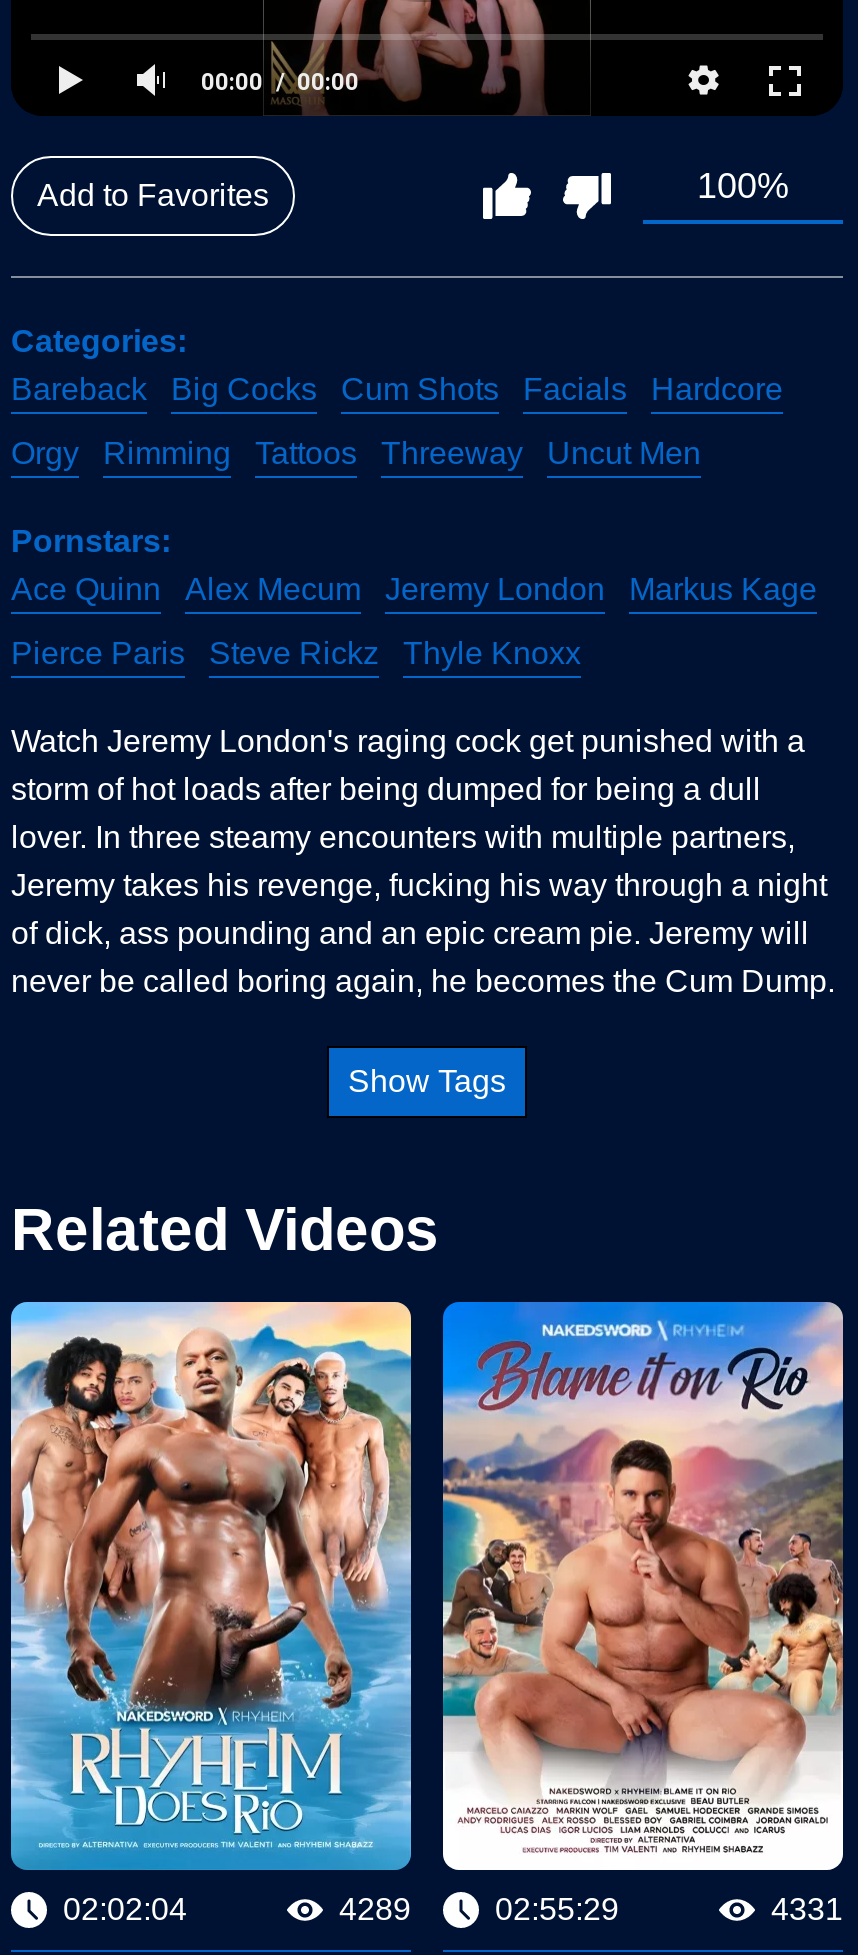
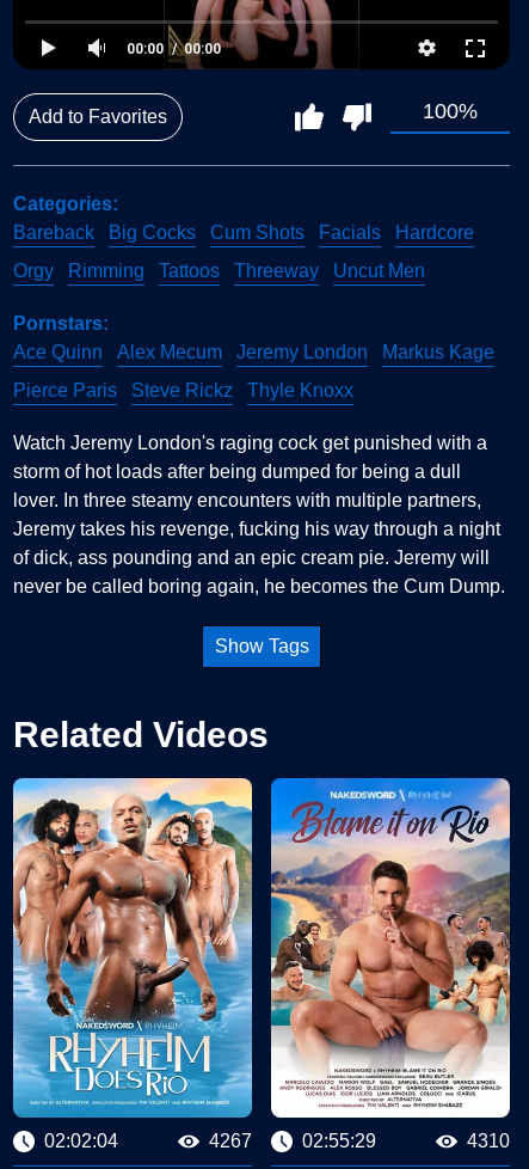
- 4289
+ 4267

- 4331
+ 4310
